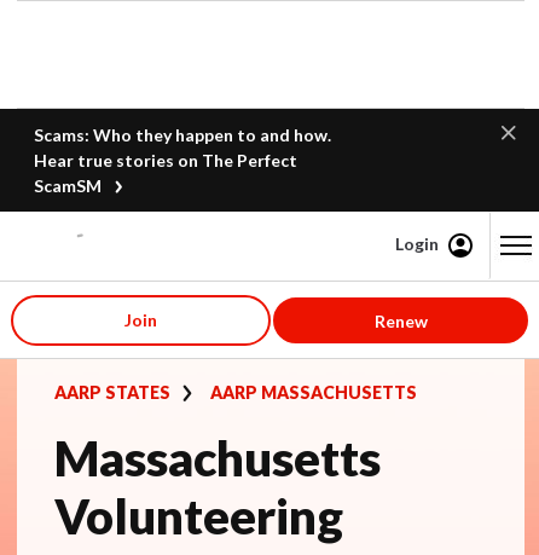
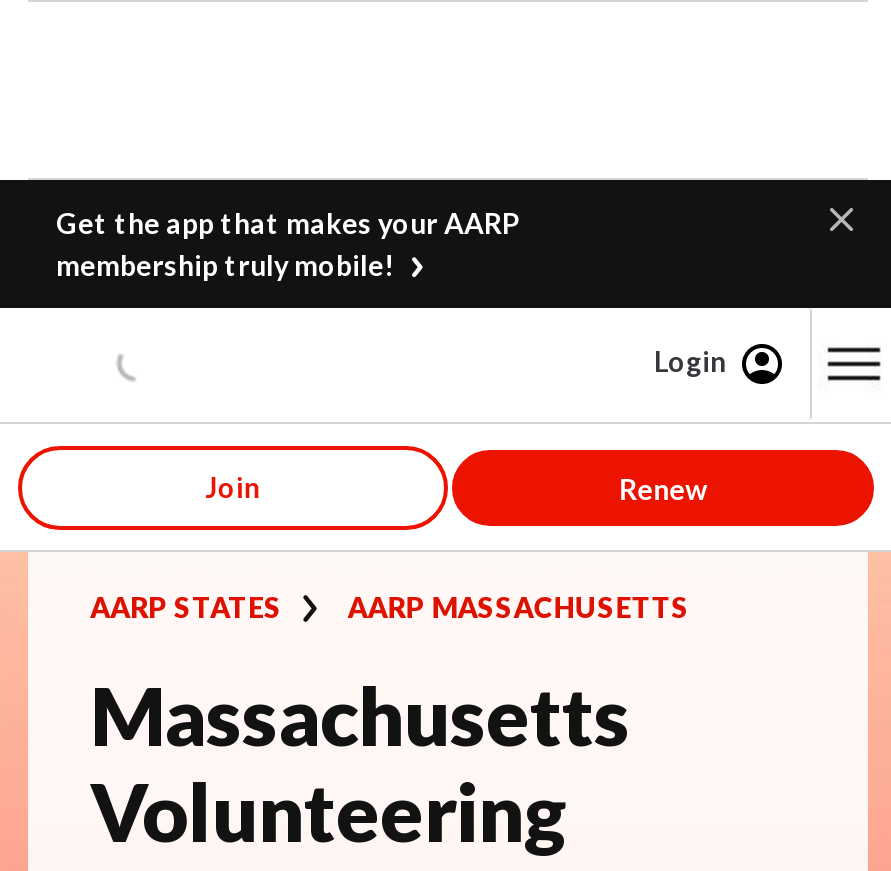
- Scams: Who they happen to and how.
- Hear true stories on The Perfect
- ScamSM
+ Get the app that makes your AARP
+ membership truly mobile!
